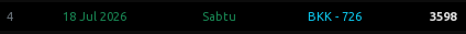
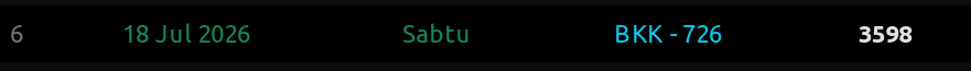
- 4
+ 6
